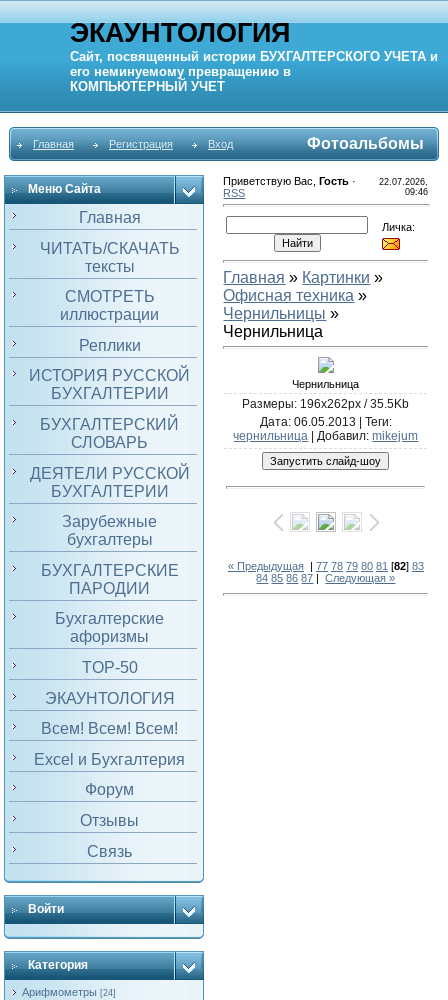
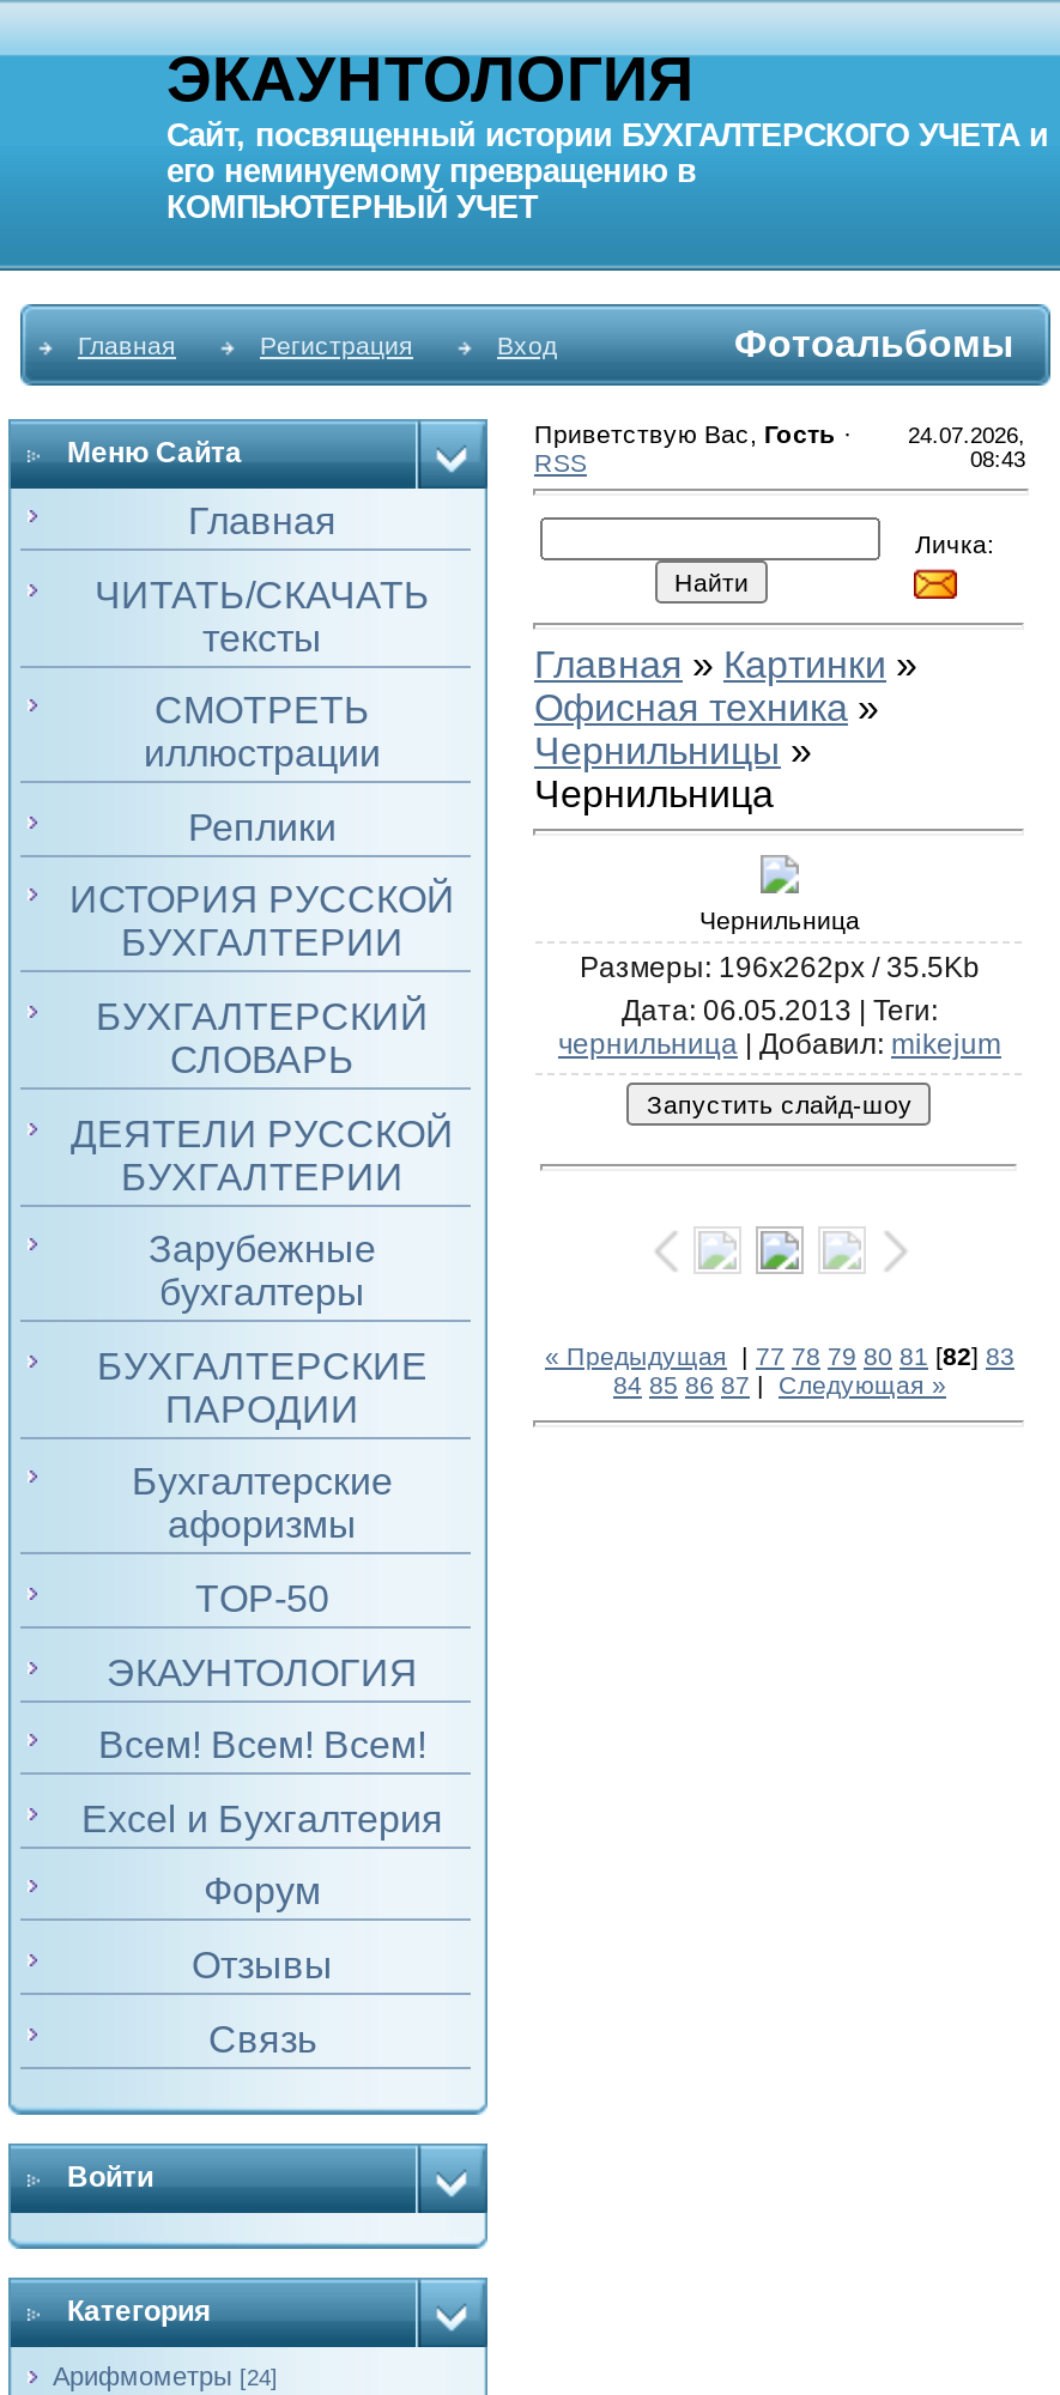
- 22.07.2026,
+ 24.07.2026,

- 09:46
+ 08:43
